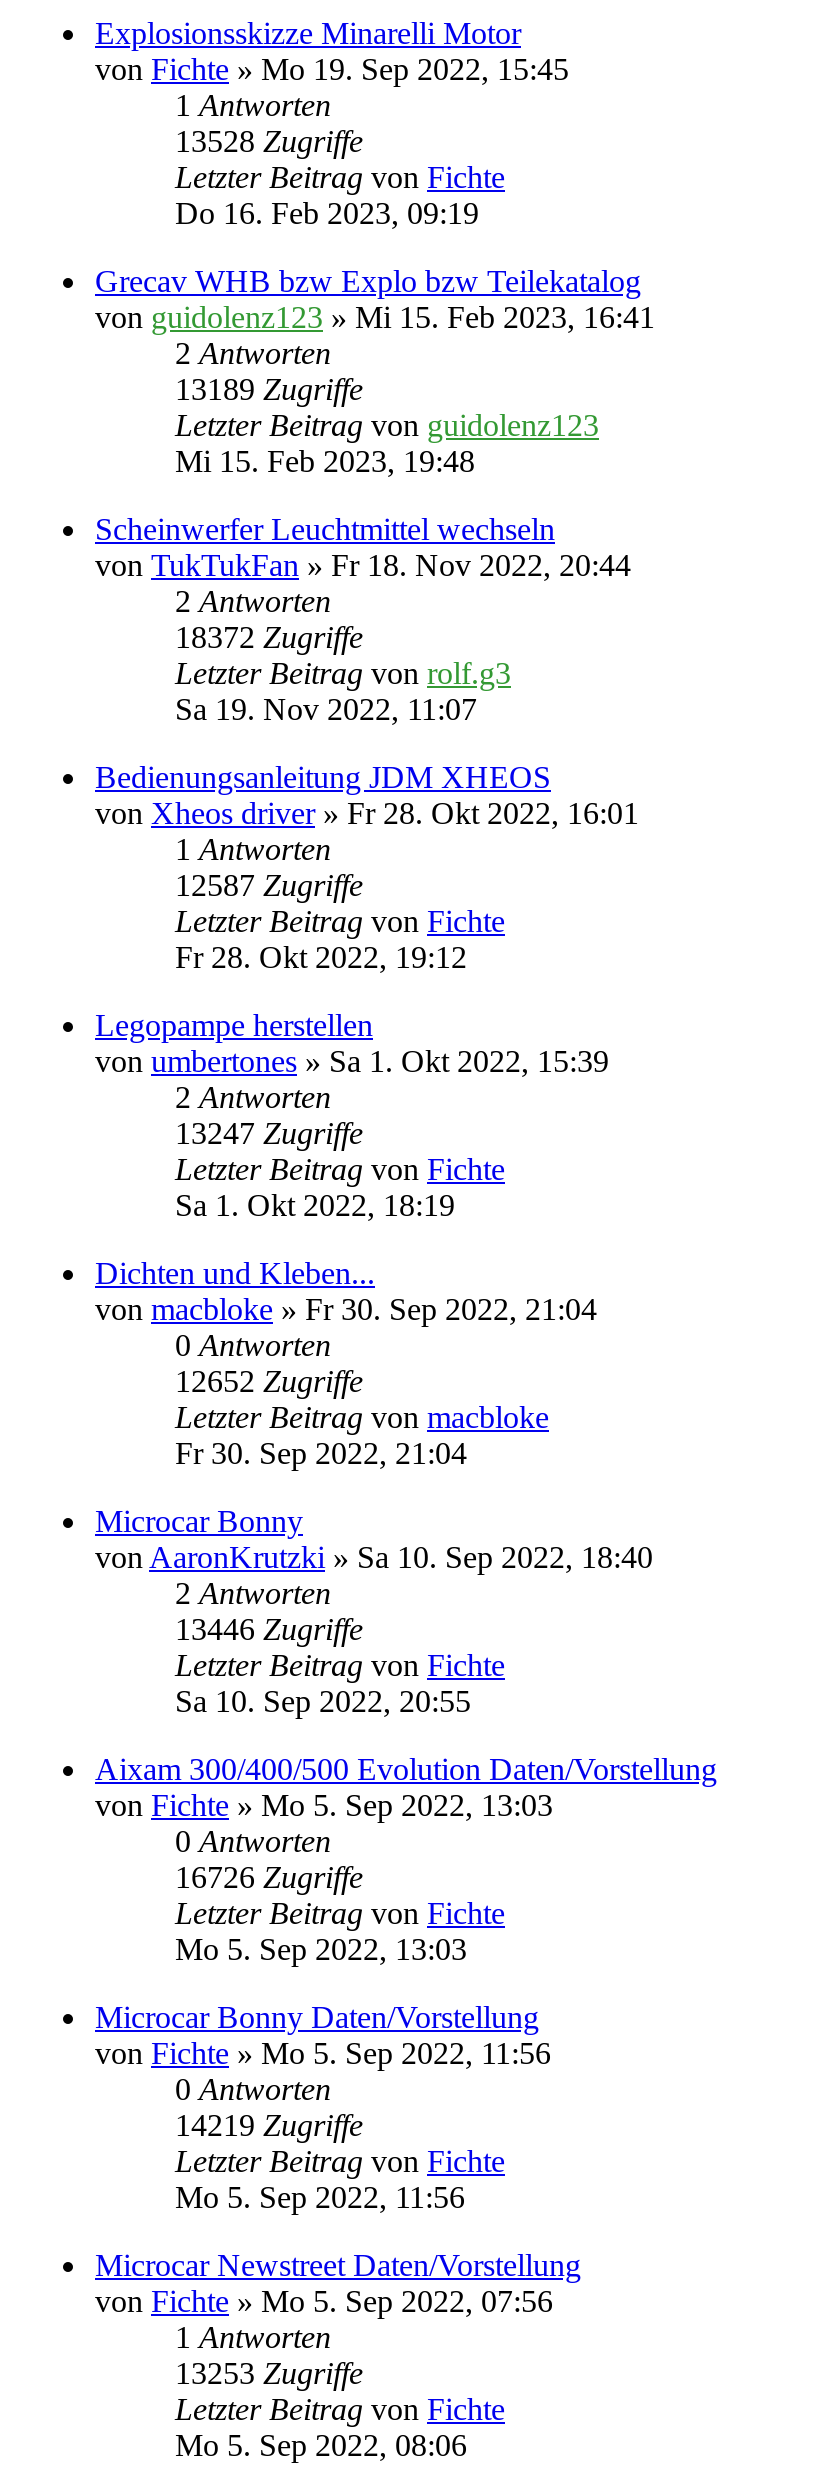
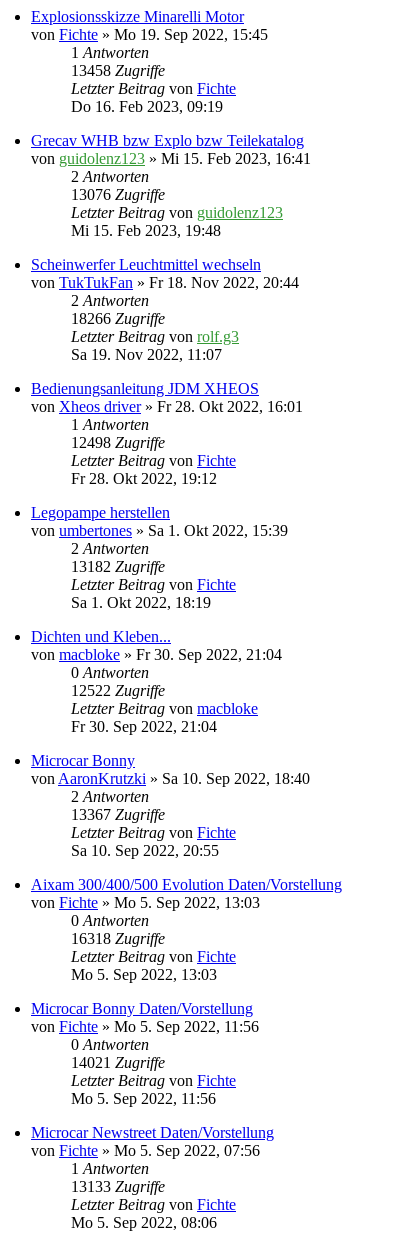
- 13528 Zugriffe
+ 13458 Zugriffe

- 13189 Zugriffe
+ 13076 Zugriffe

- 18372 Zugriffe
+ 18266 Zugriffe

- 12587 Zugriffe
+ 12498 Zugriffe

- 13247 Zugriffe
+ 13182 Zugriffe

- 12652 Zugriffe
+ 12522 Zugriffe

- 13446 Zugriffe
+ 13367 Zugriffe

- 16726 Zugriffe
+ 16318 Zugriffe

- 14219 Zugriffe
+ 14021 Zugriffe

- 13253 Zugriffe
+ 13133 Zugriffe
